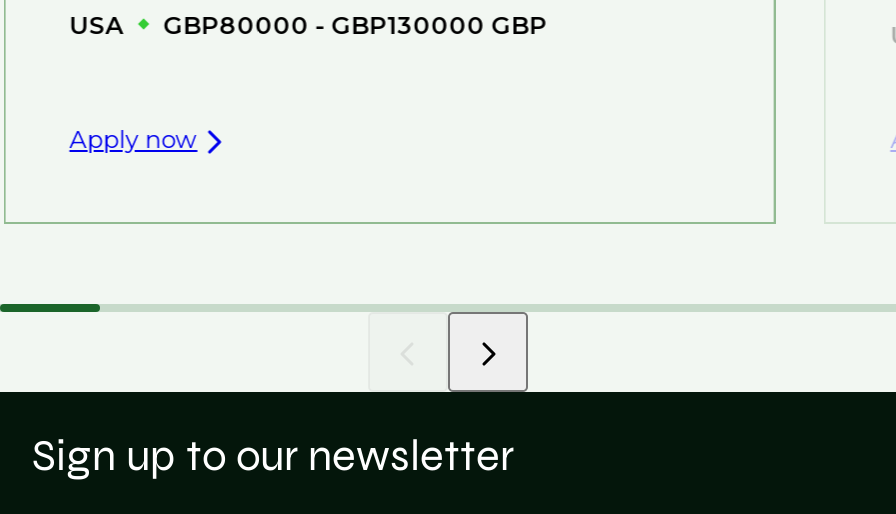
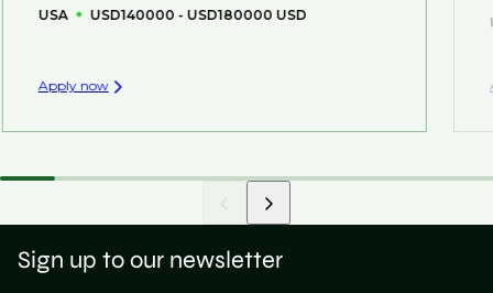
- USA GBP80000 - GBP130000 GBP
+ USA USD140000 - USD180000 USD
